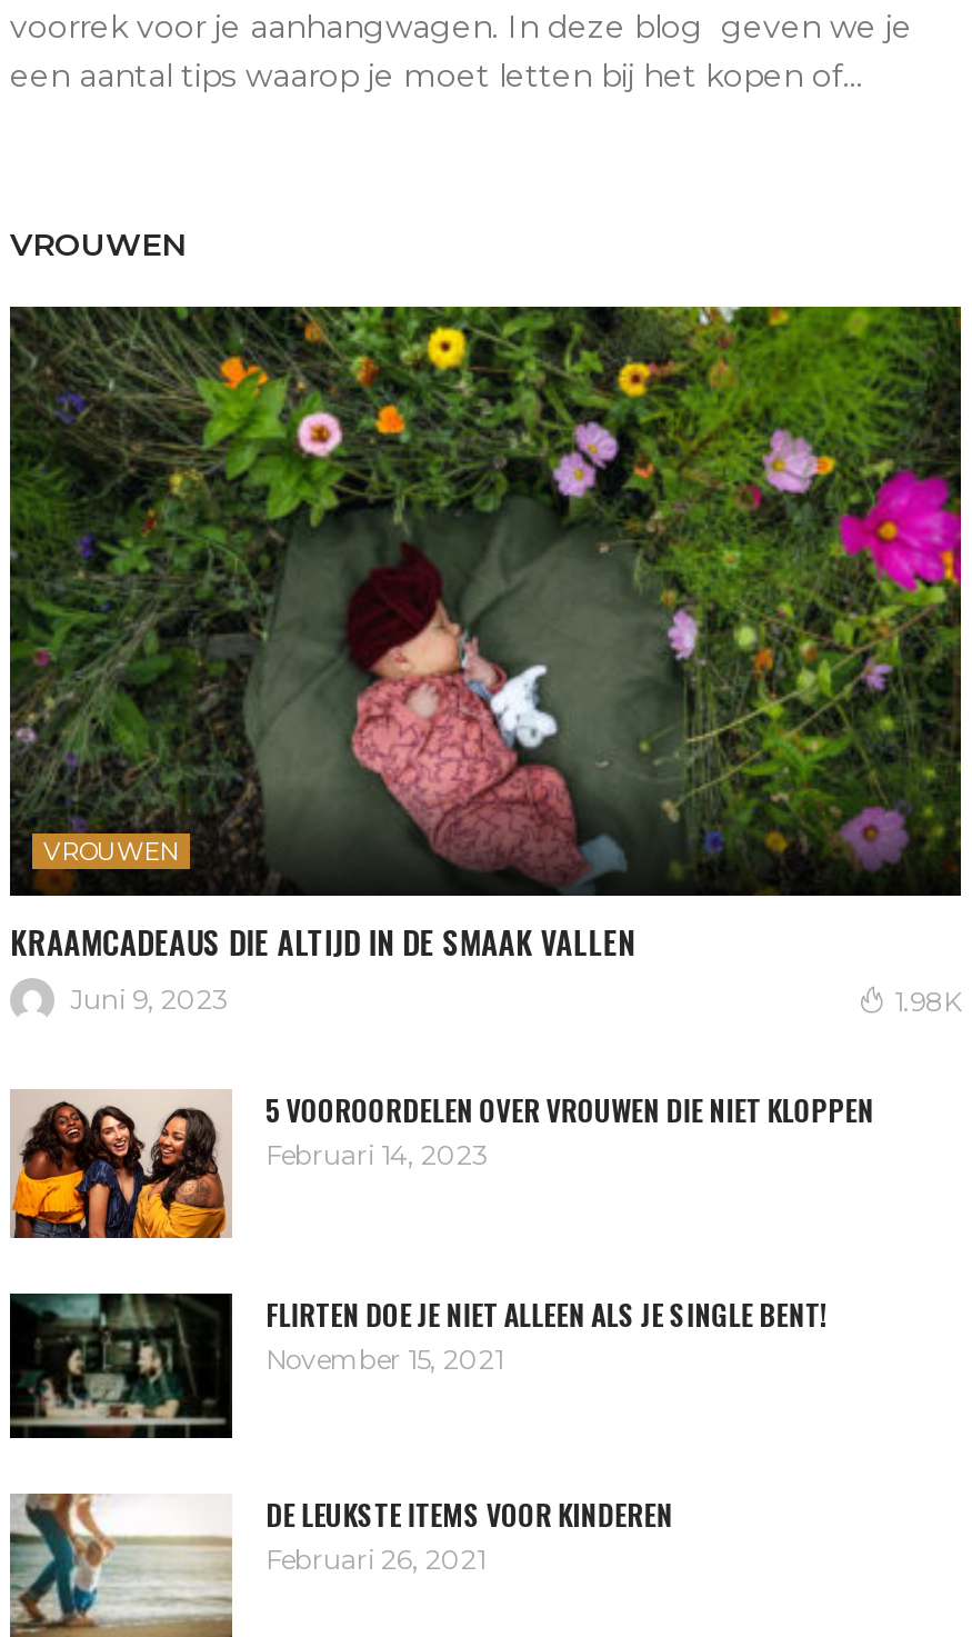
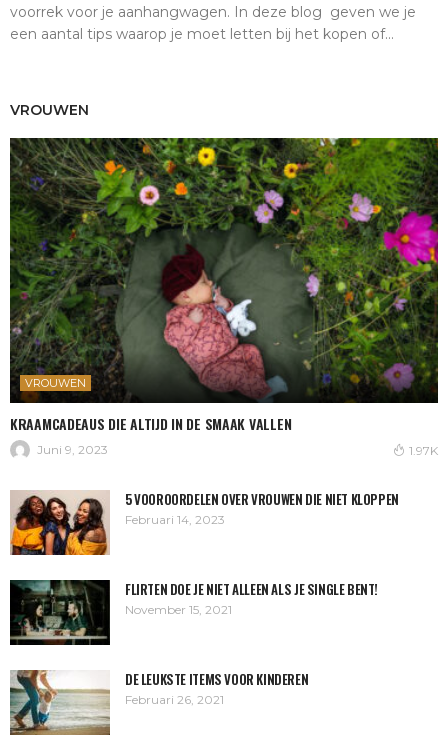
- 1.98K
+ 1.97K
